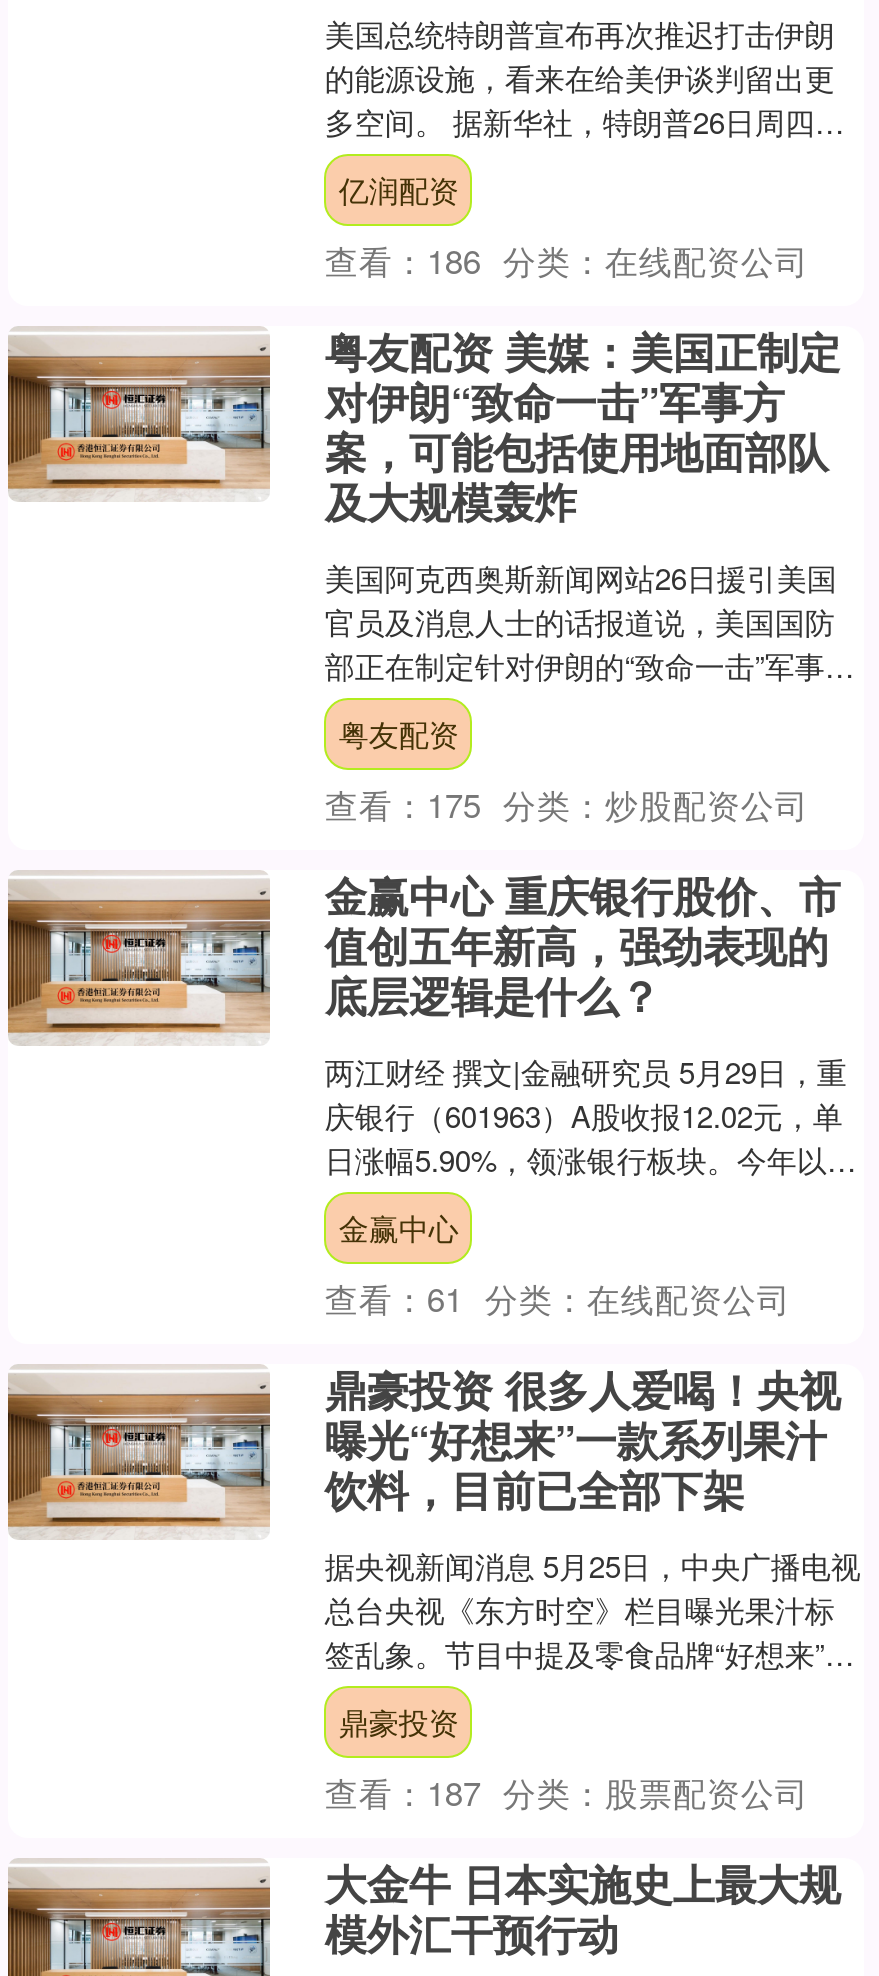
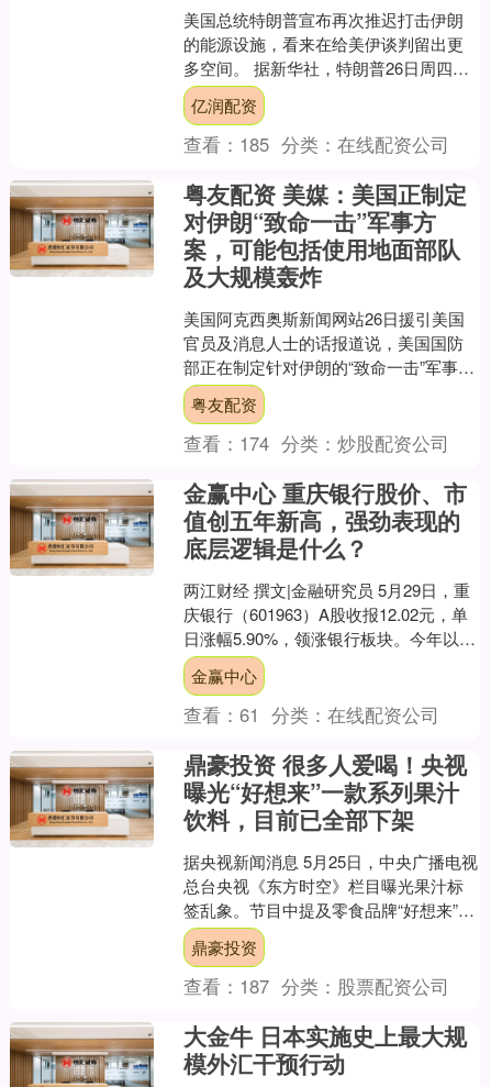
- 查看：186 分类：在线配资公司
+ 查看：185 分类：在线配资公司

- 查看：175 分类：炒股配资公司
+ 查看：174 分类：炒股配资公司
